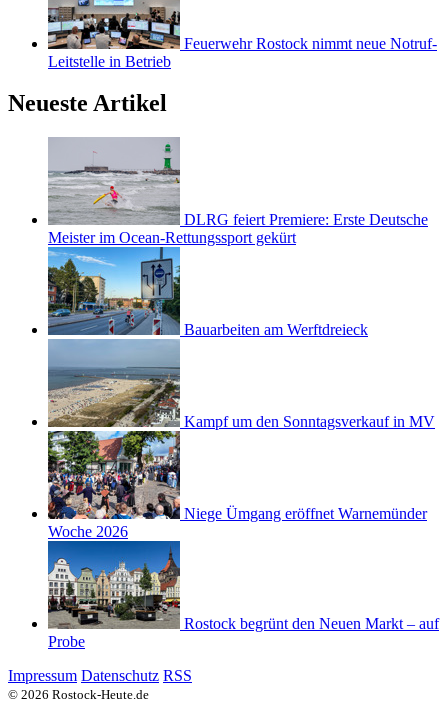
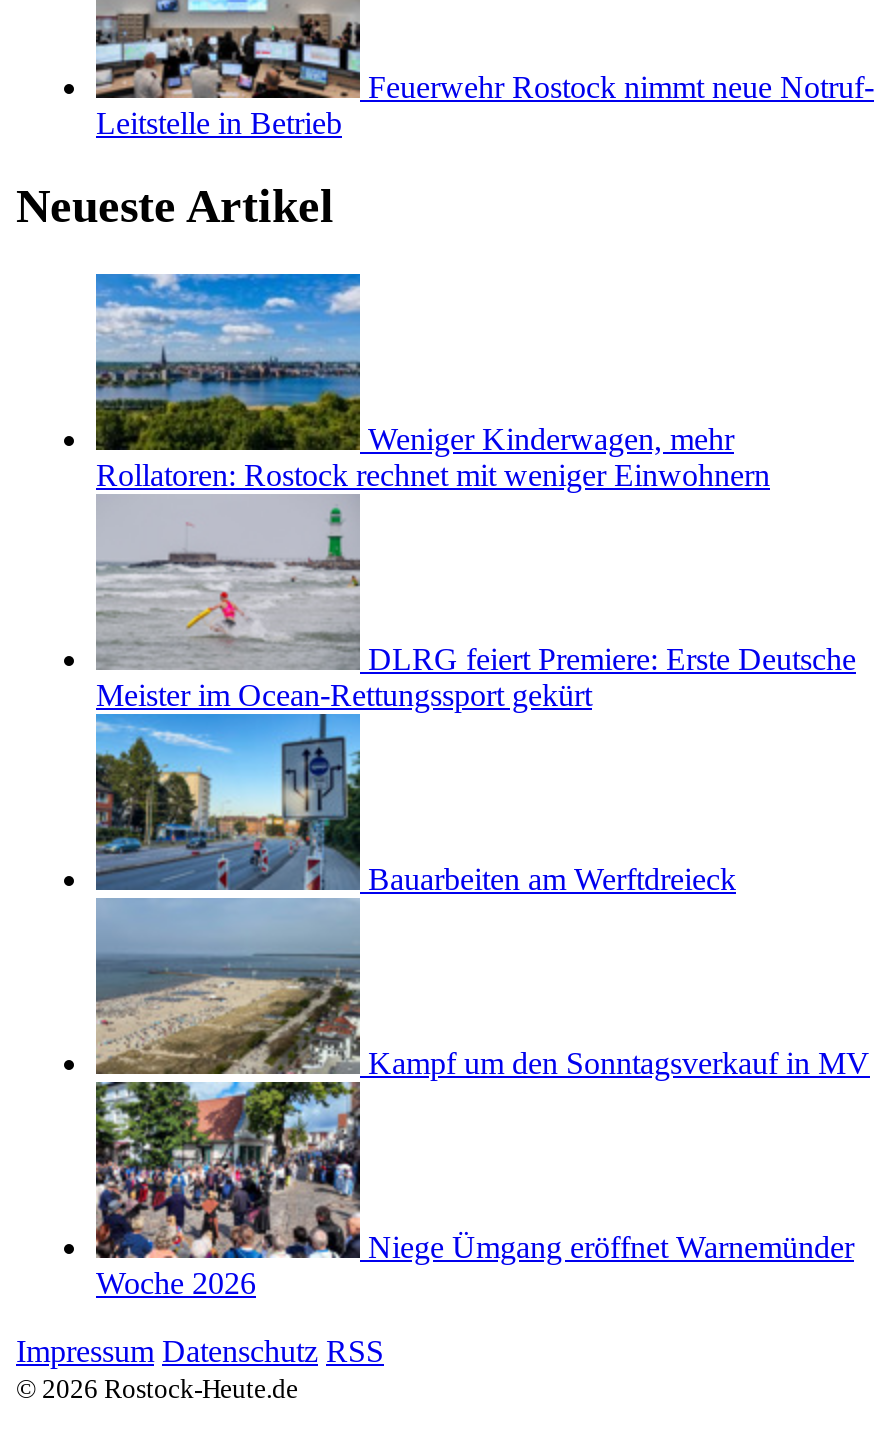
+ [image]
+ Weniger Kinderwagen, mehr
+ Rollatoren: Rostock rechnet mit weniger Einwohnern

moved down: [image] | DLRG feiert Premiere: Erste Deutsche | Meister im Ocean-Rettungssport gekürt | Bauarbeiten am Werftdreieck | Kampf um den Sonntagsverkauf in MV | Niege Ümgang eröffnet Warnemünder | Woche 2026

- [image]
- Rostock begrünt den Neuen Markt – auf
- Probe
